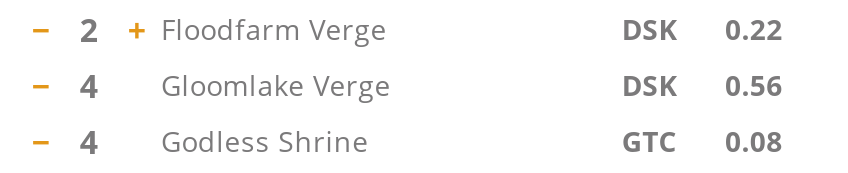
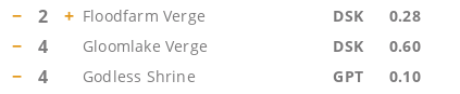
- DSK 0.22
+ DSK 0.28

- DSK 0.56
+ DSK 0.60

- GTC
- 0.08
+ GPT
+ 0.10
